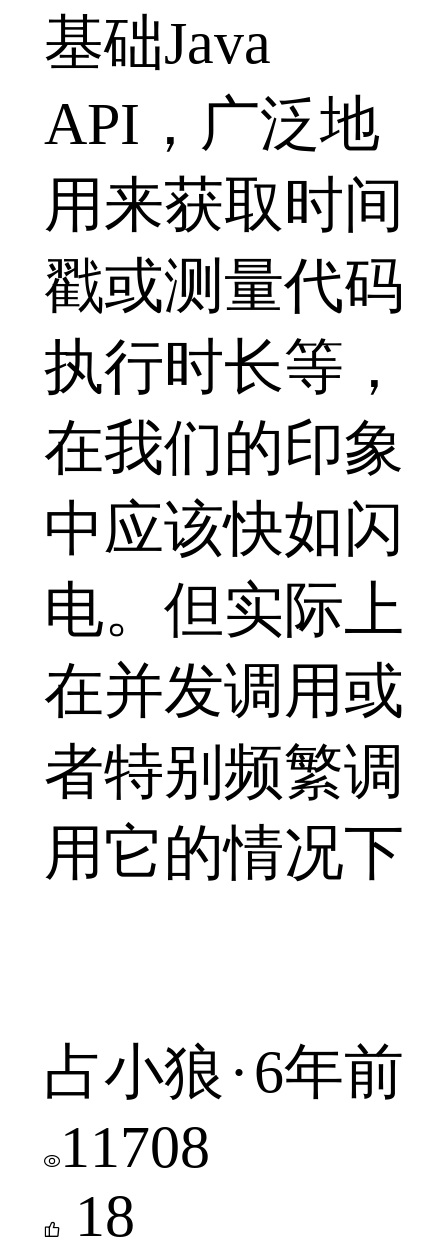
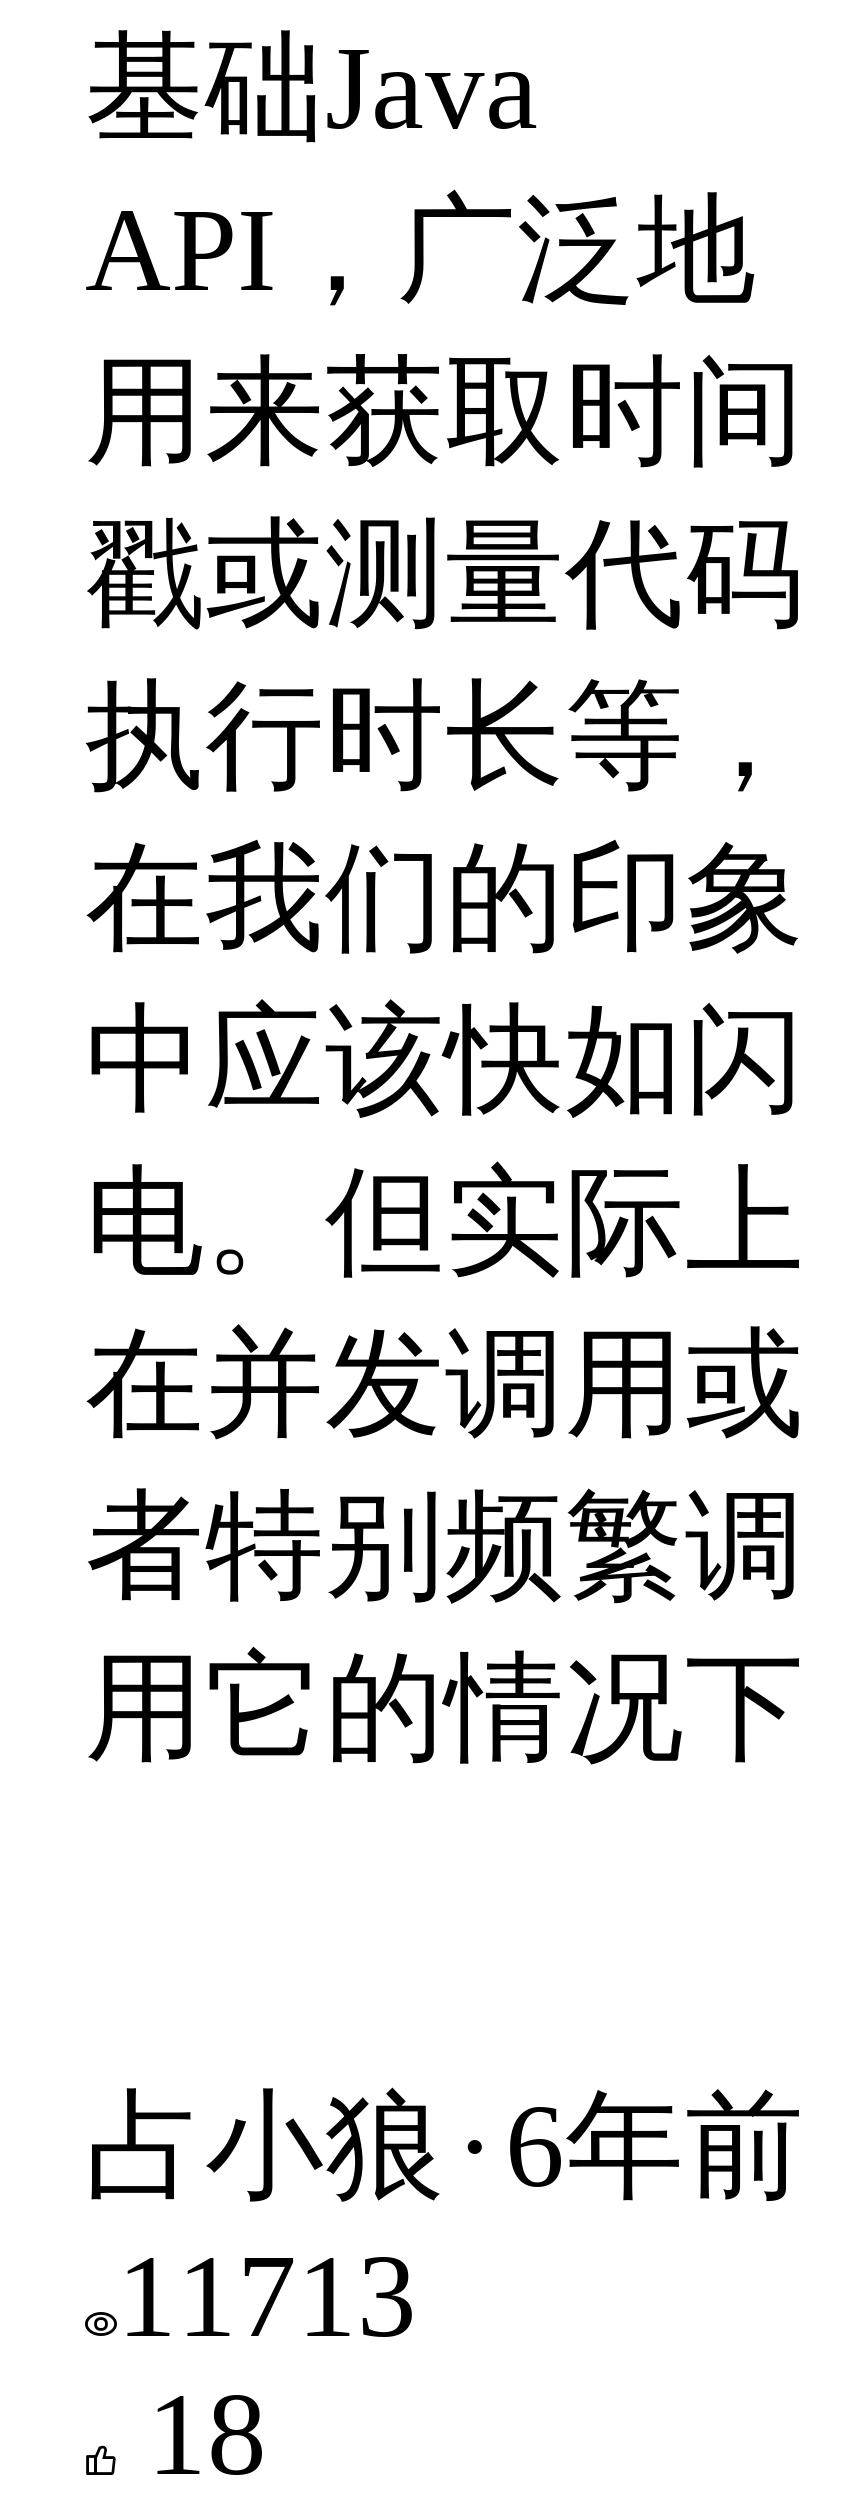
- 11708
+ 11713
